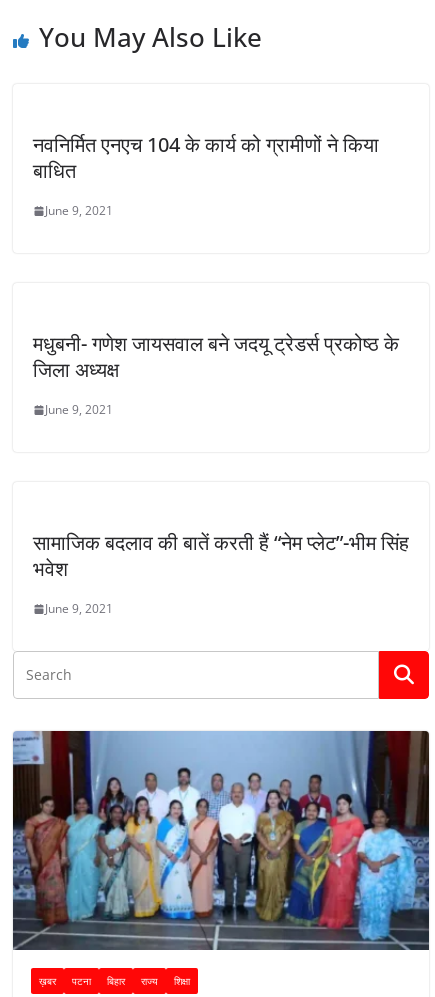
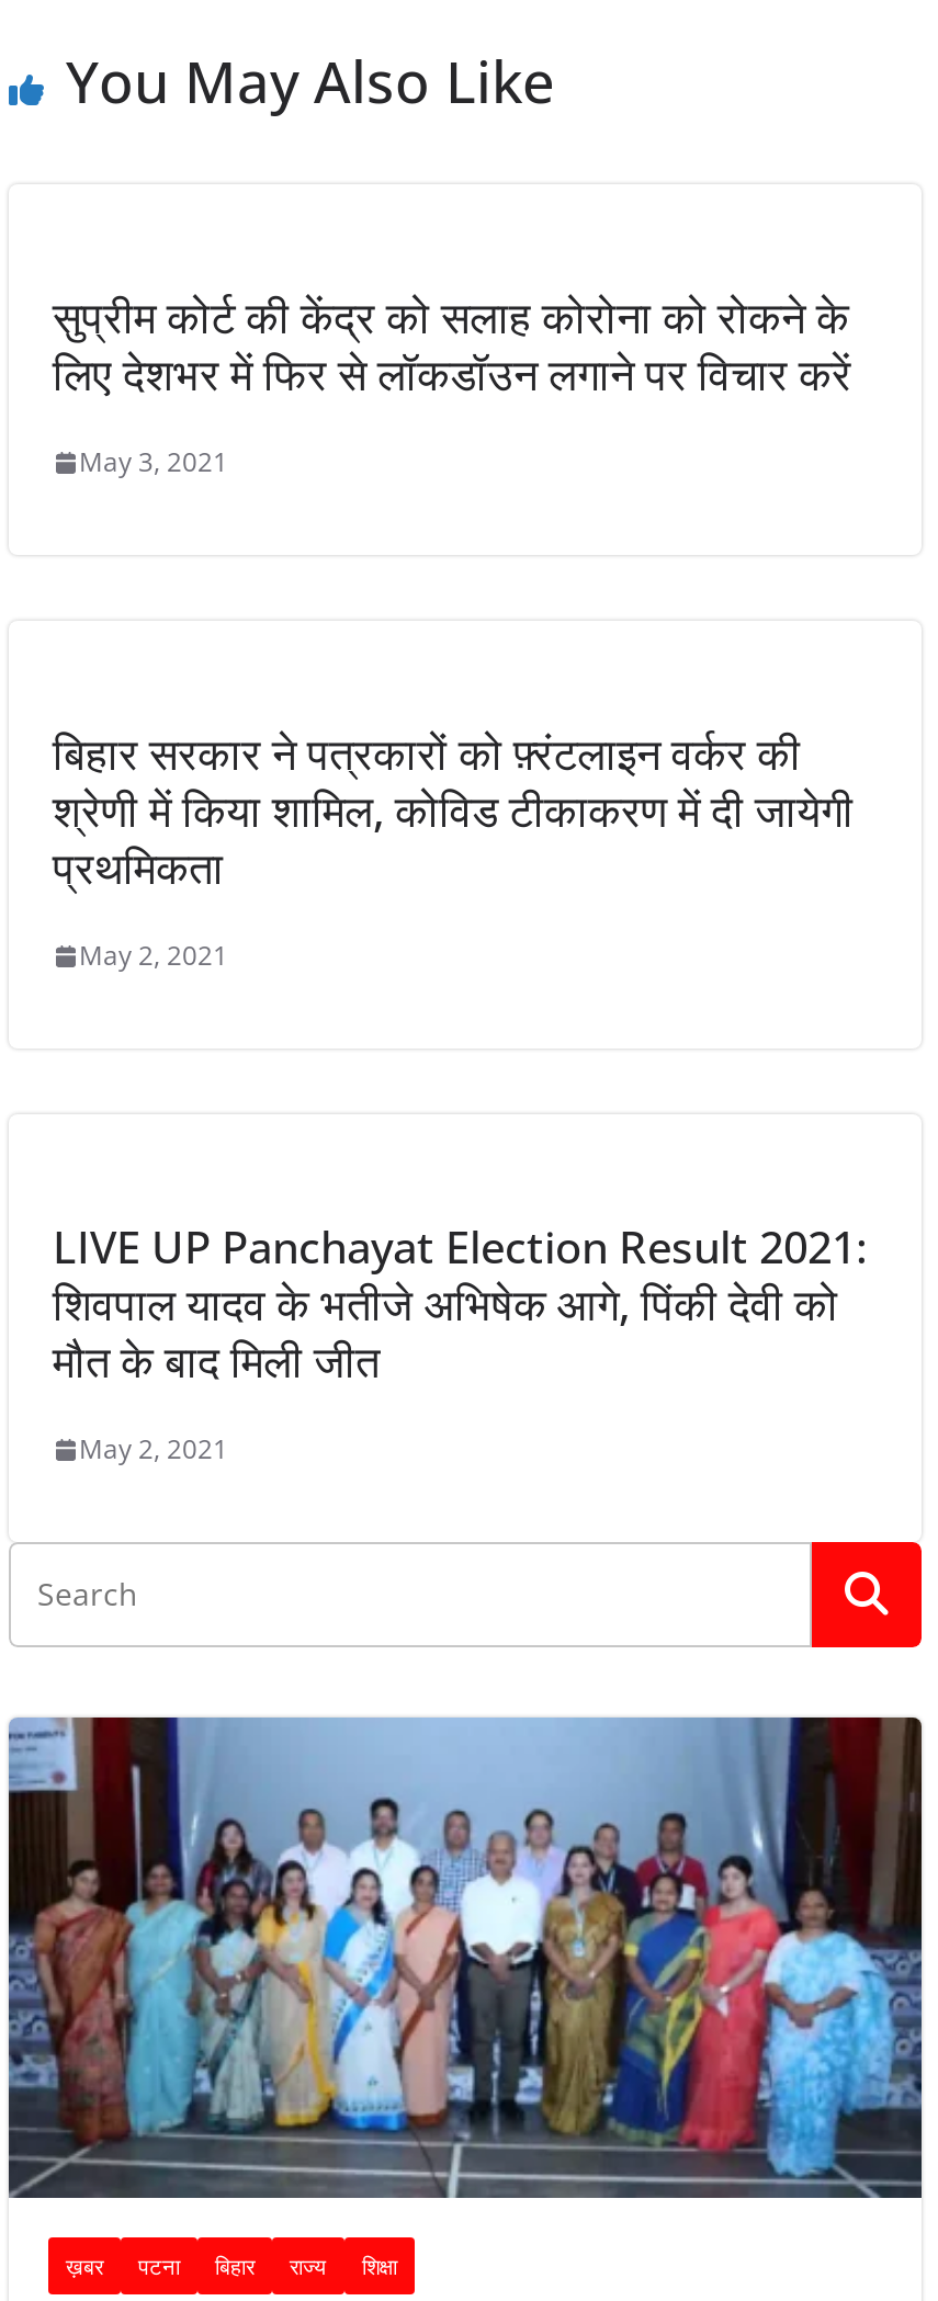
- नवनिर्मित एनएच 104 के कार्य को ग्रामीणों ने किया
- बाधित
+ सुप्रीम कोर्ट की केंद्र को सलाह कोरोना को रोकने के
+ लिए देशभर में फिर से लॉकडॉउन लगाने पर विचार करें

- June 9, 2021
+ May 3, 2021

- मधुबनी- गणेश जायसवाल बने जदयू ट्रेडर्स प्रकोष्ठ के
- जिला अध्यक्ष
+ बिहार सरकार ने पत्रकारों को फ़्रंटलाइन वर्कर की
+ श्रेणी में किया शामिल, कोविड टीकाकरण में दी जायेगी
+ प्रथमिकता

- June 9, 2021
+ May 2, 2021

- सामाजिक बदलाव की बातें करती हैं “नेम प्लेट”-भीम सिंह
- भवेश
+ LIVE UP Panchayat Election Result 2021:
+ शिवपाल यादव के भतीजे अभिषेक आगे, पिंकी देवी को
+ मौत के बाद मिली जीत

- June 9, 2021
+ May 2, 2021
